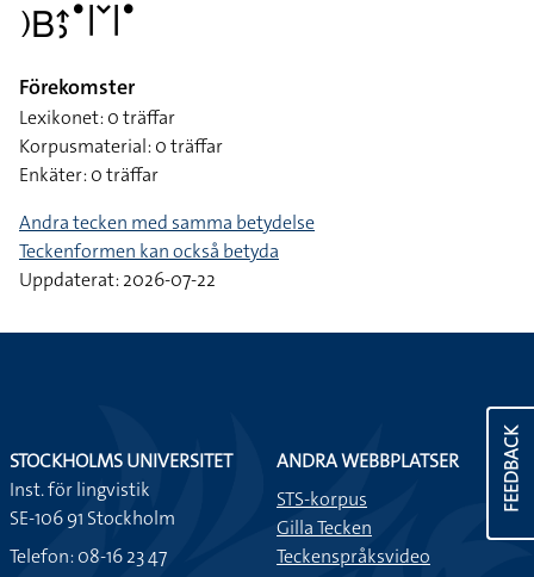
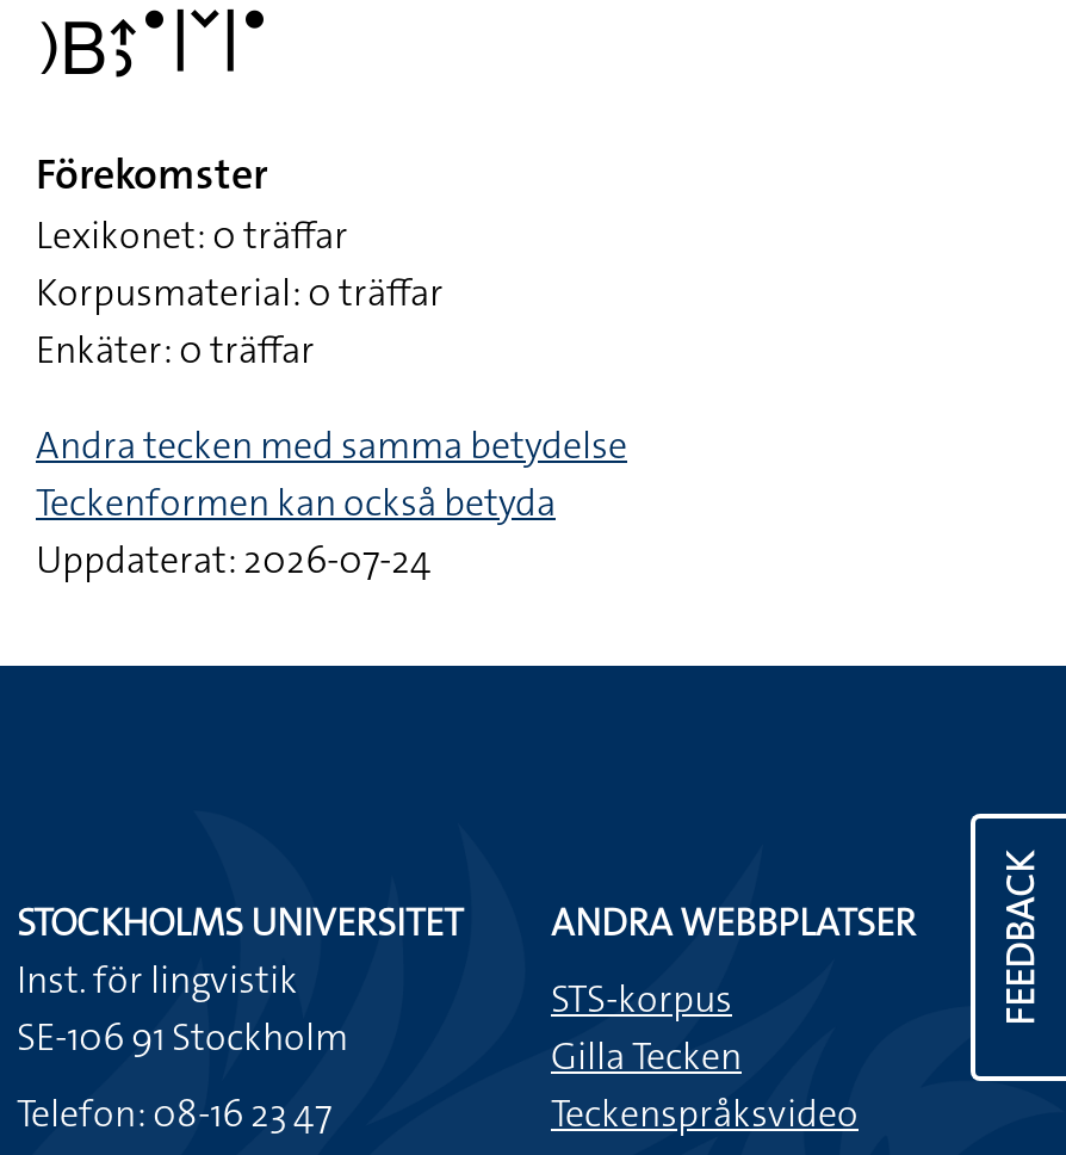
- Uppdaterat: 2026-07-22
+ Uppdaterat: 2026-07-24
